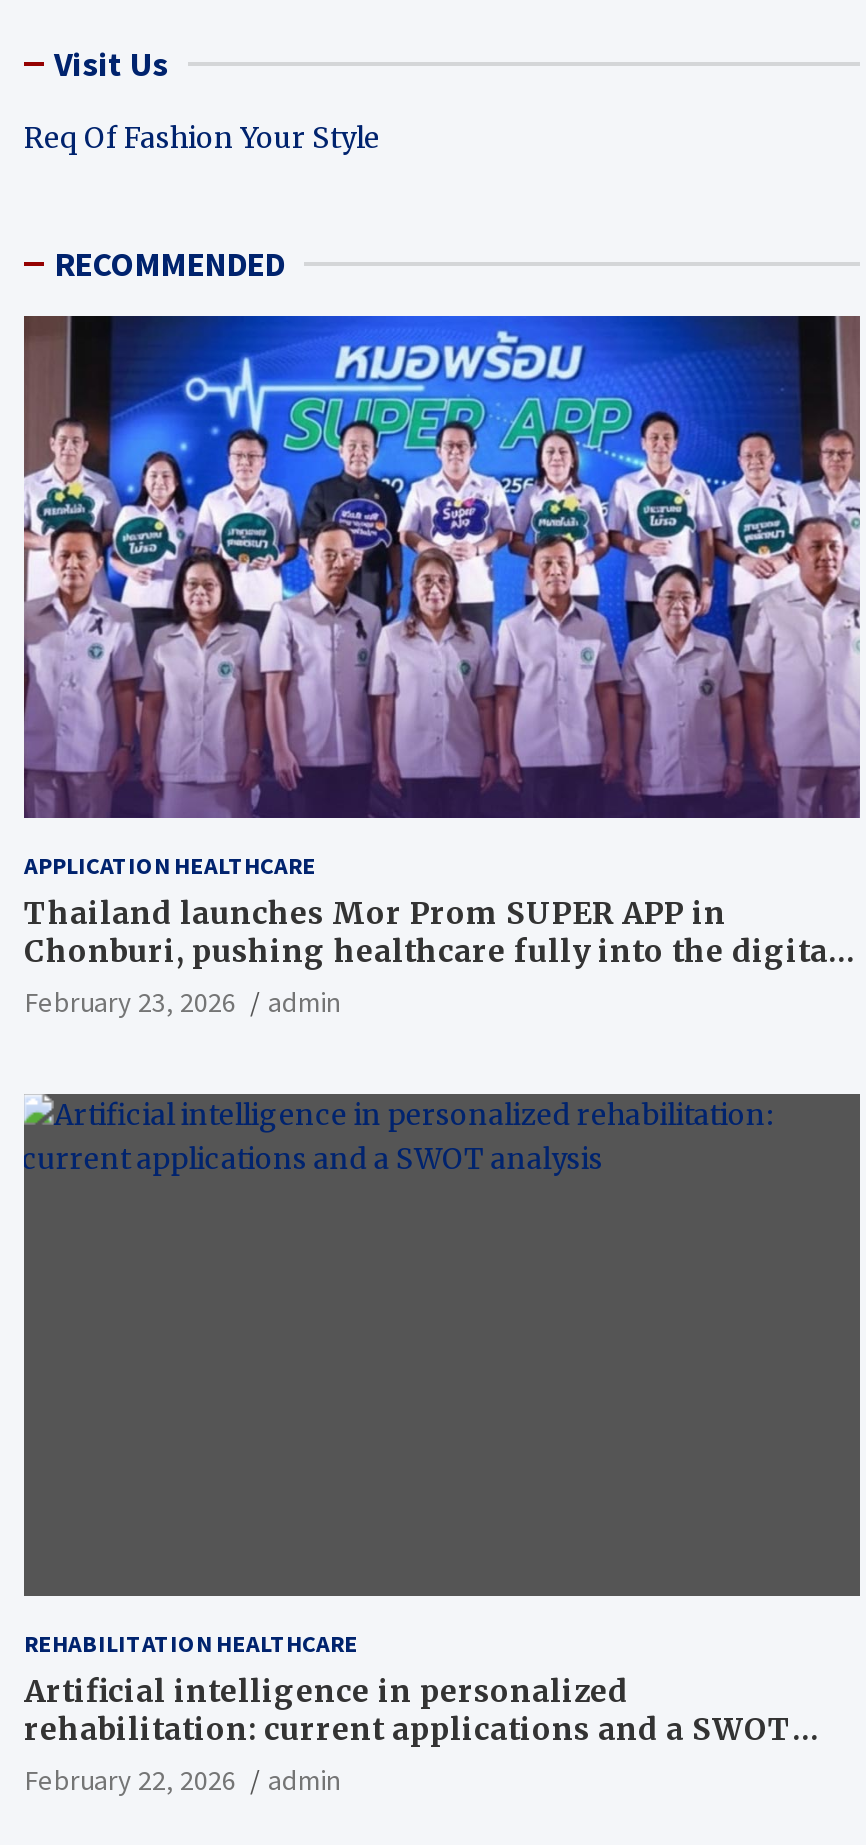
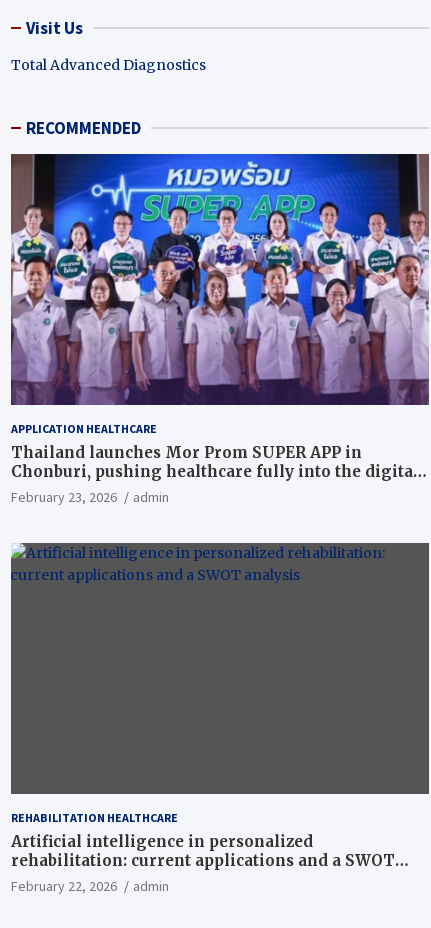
- Req Of Fashion Your Style
+ Total Advanced Diagnostics
